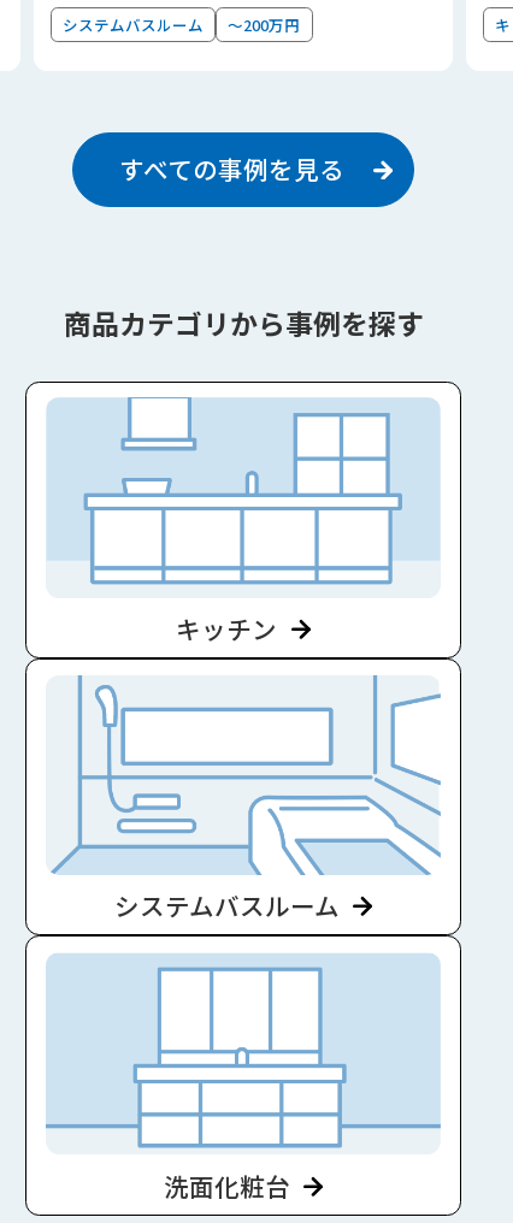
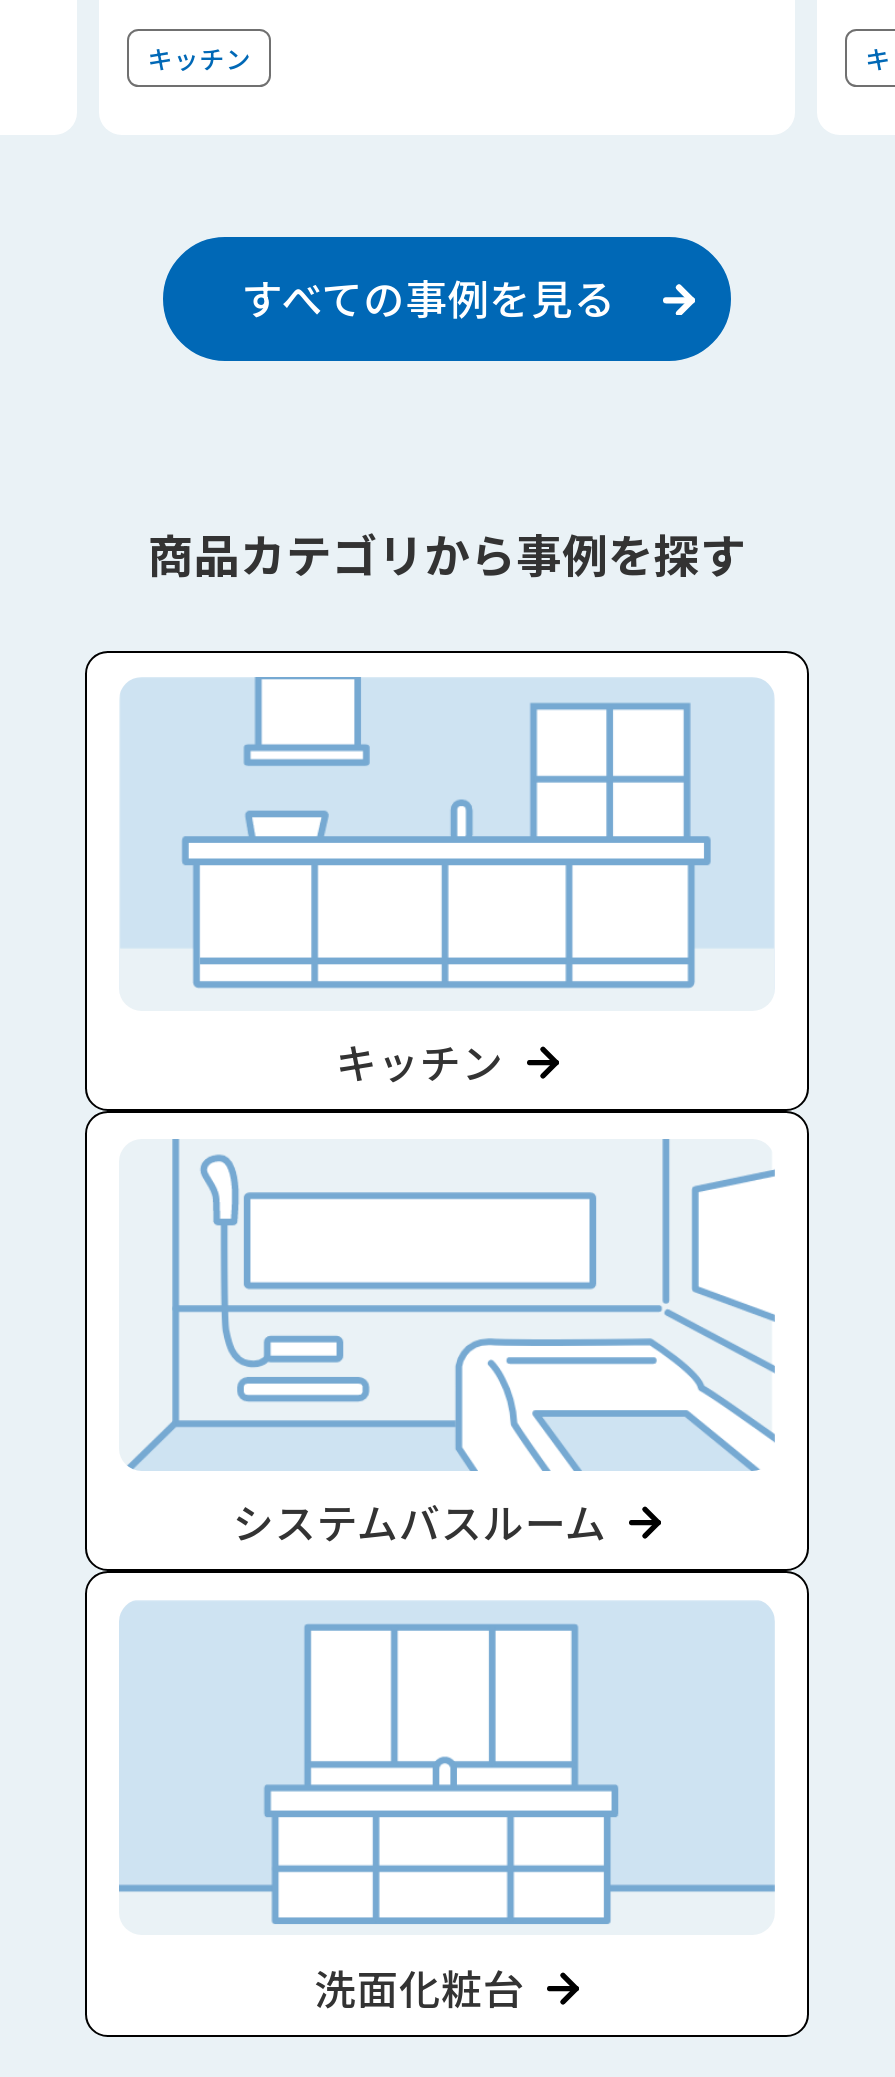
- システムバスルーム
- ～200万円
+ キッチン
